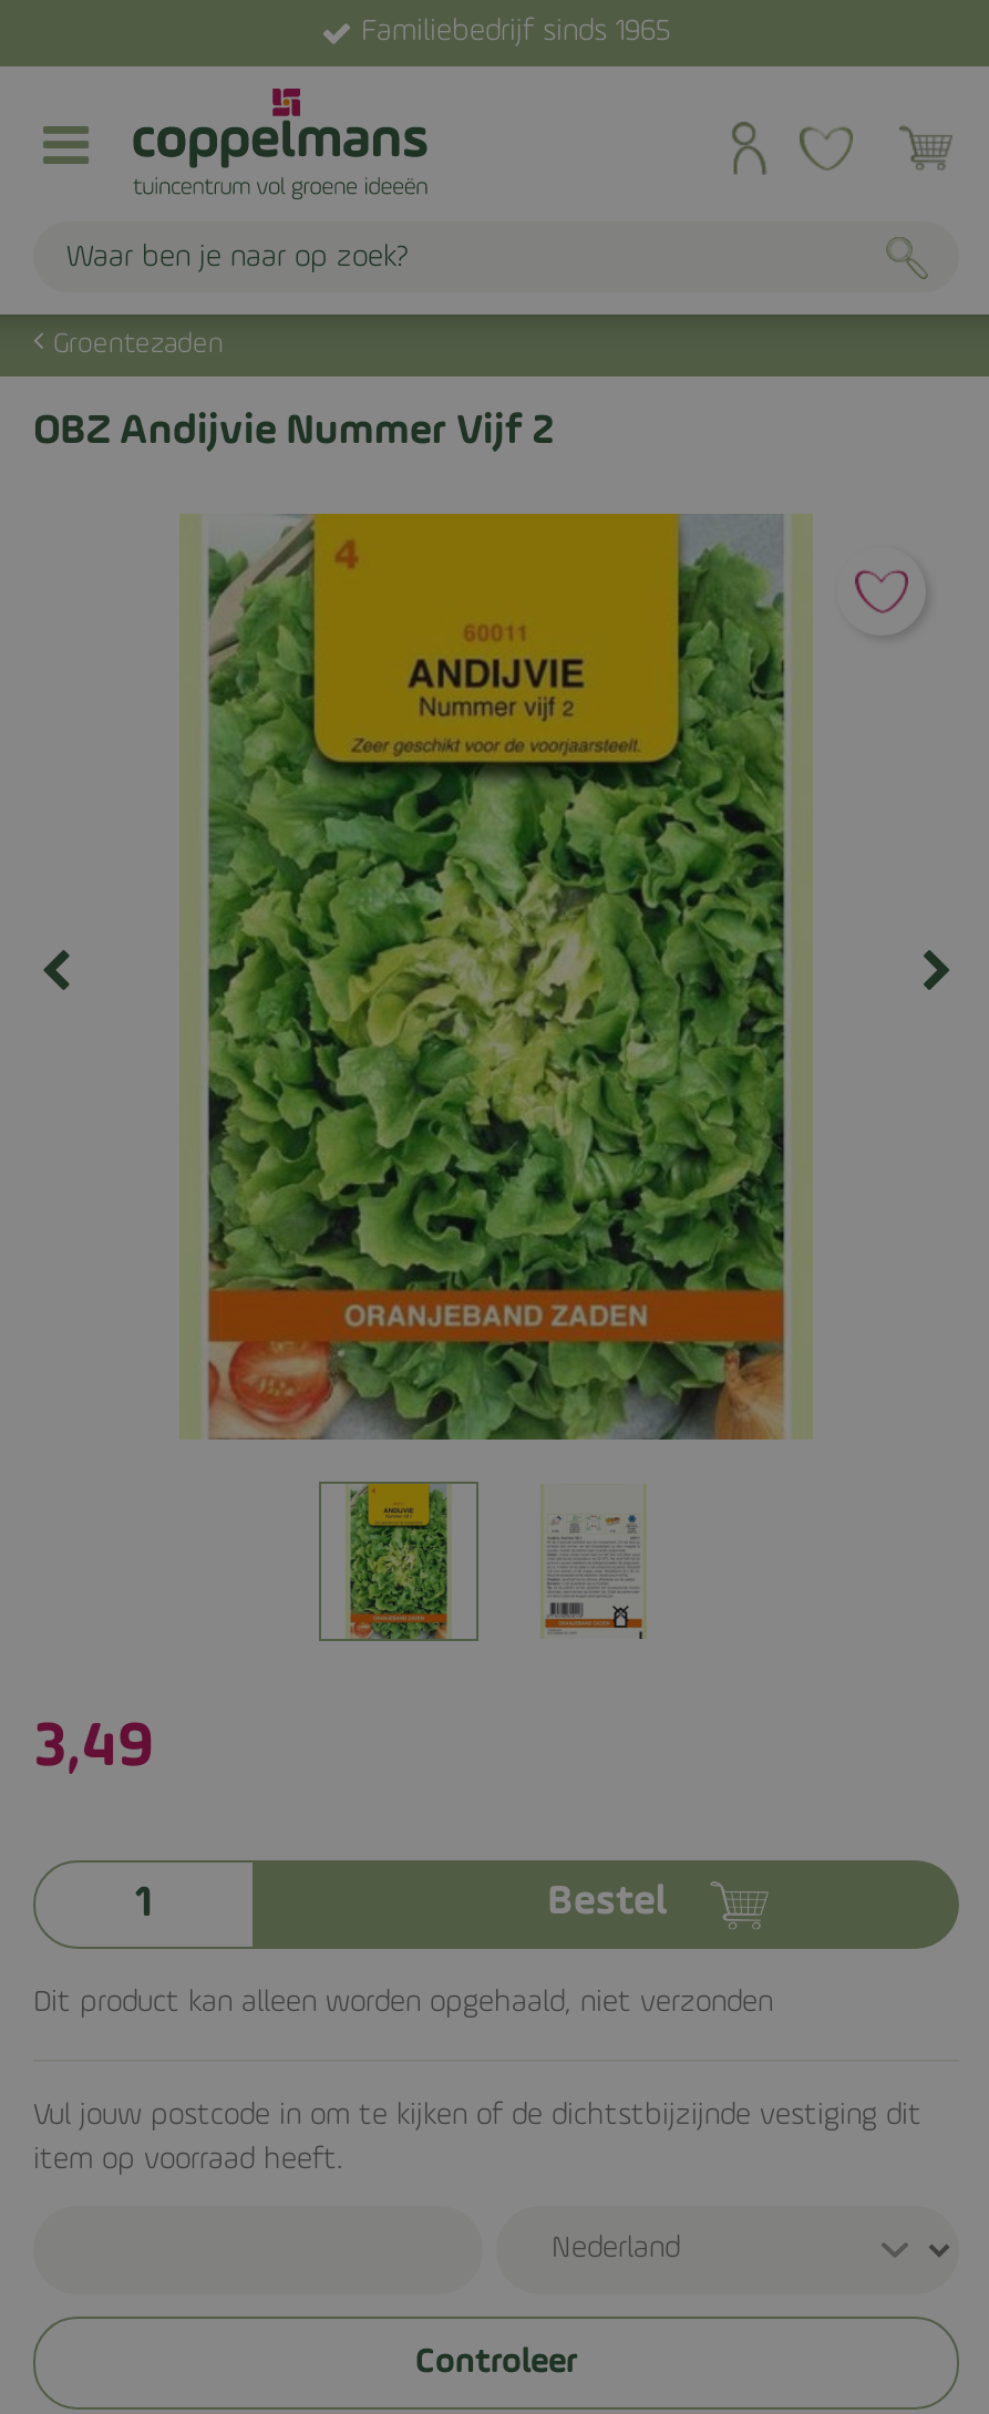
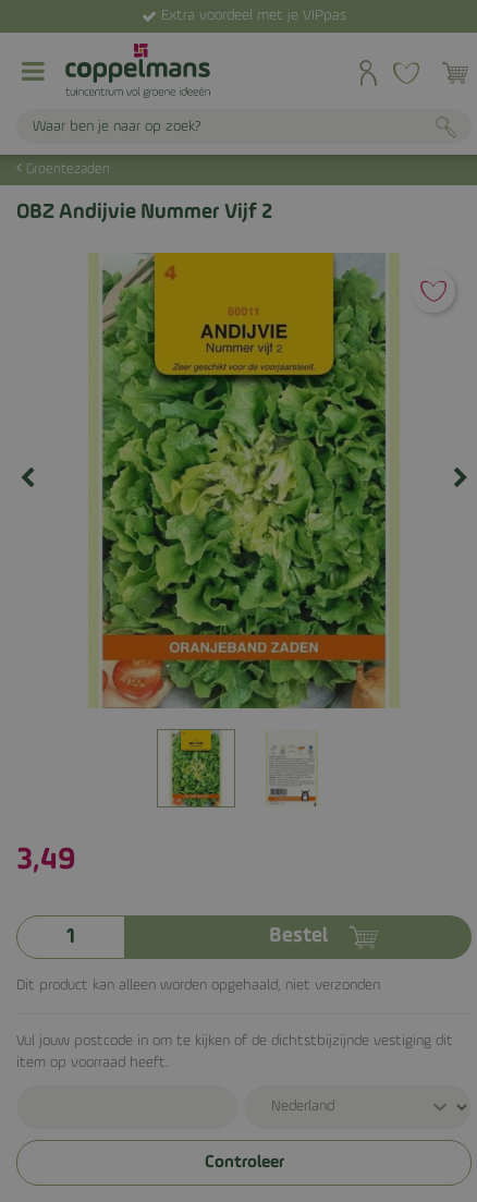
- Familiebedrijf sinds 1965
+ Extra voordeel met je VIPpas
